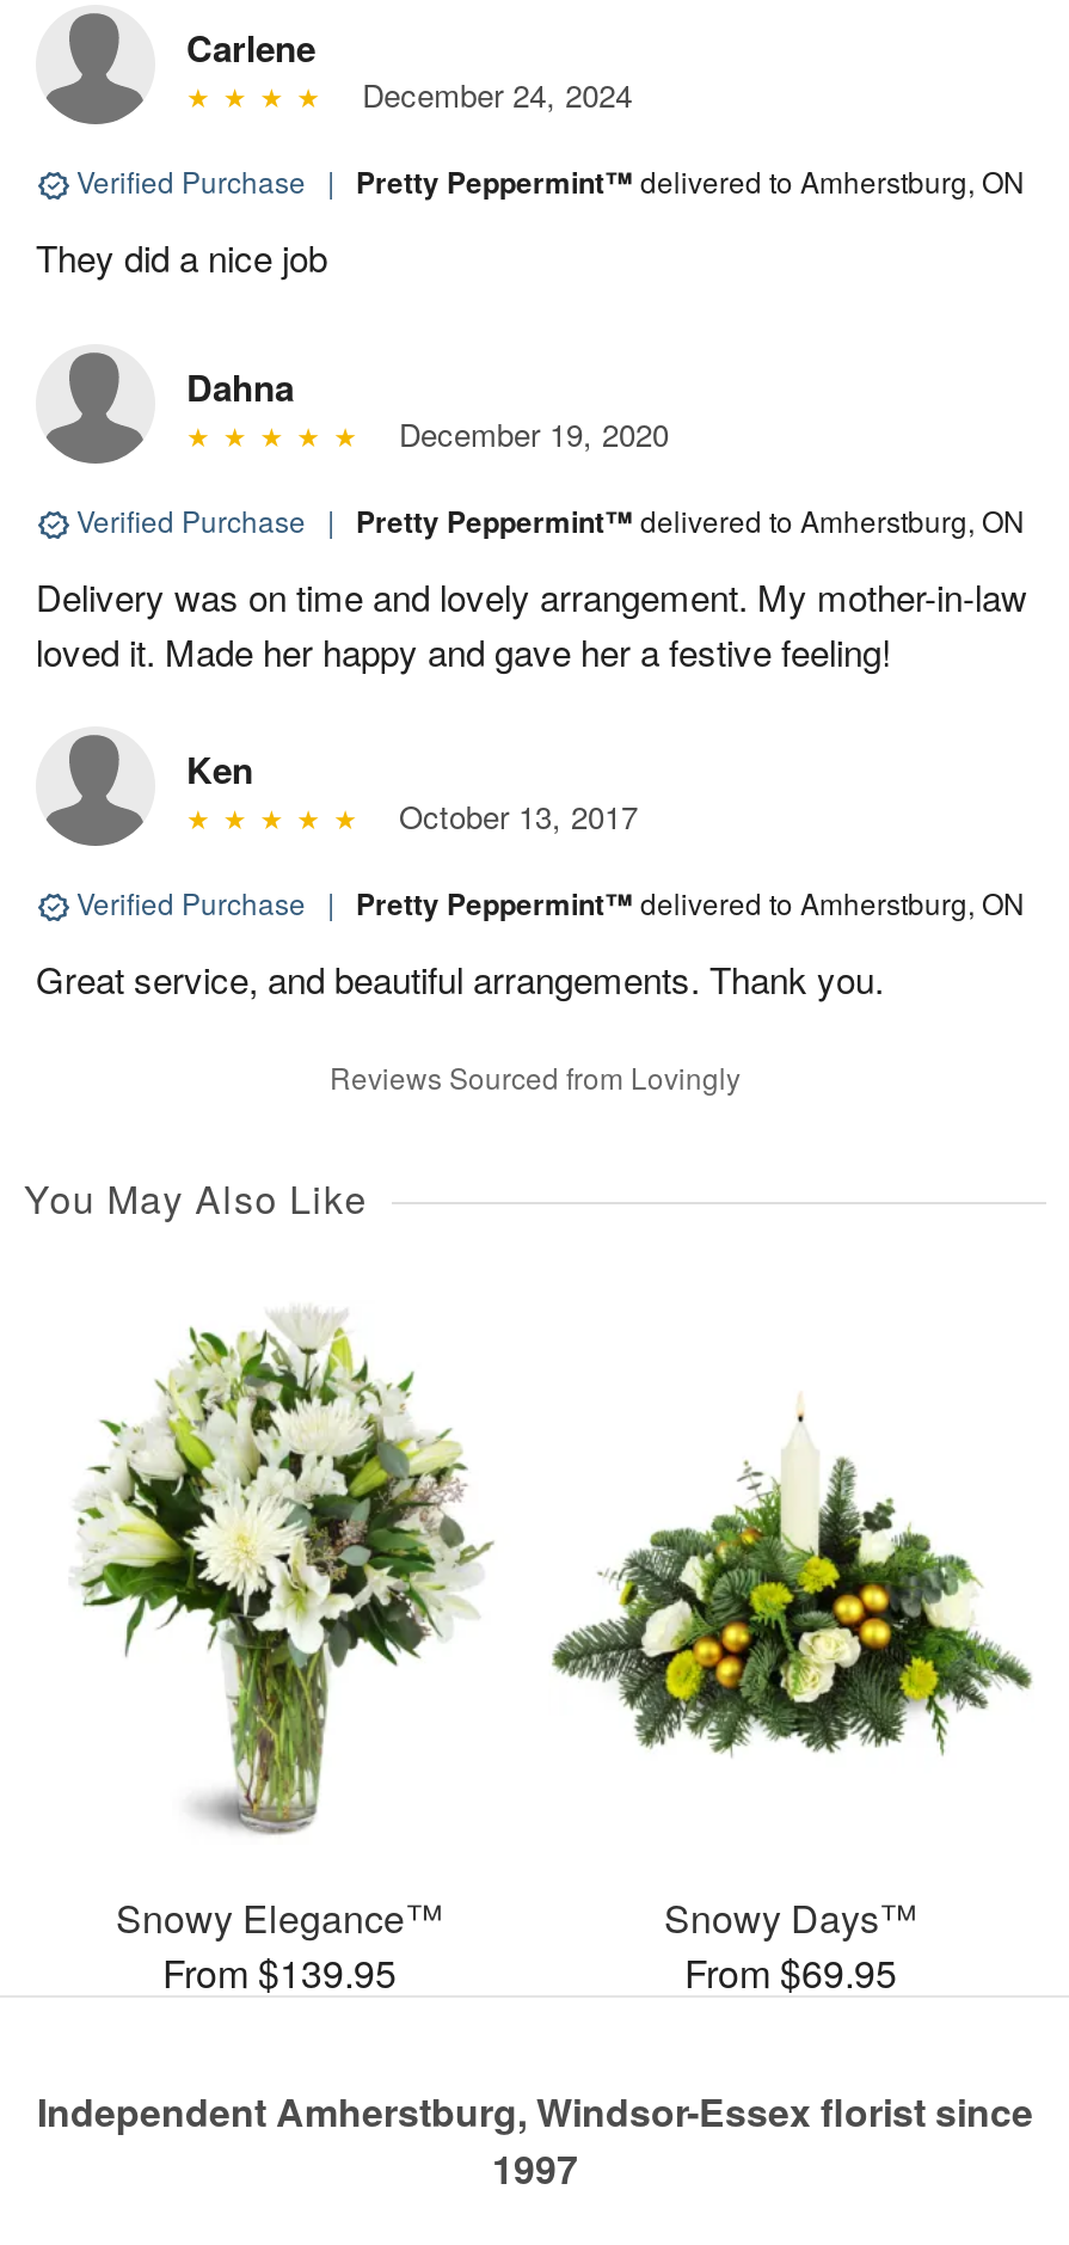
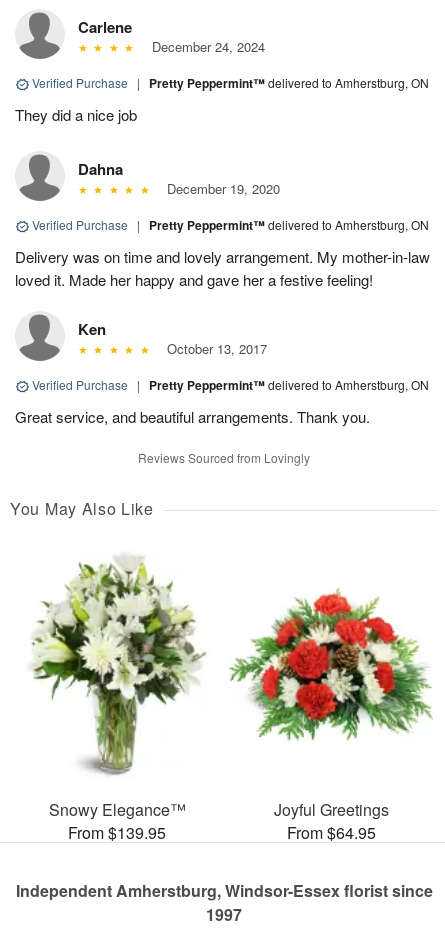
- [image]
+ [image]

- Snowy Days™
- From $69.95
+ Joyful Greetings
+ From $64.95
